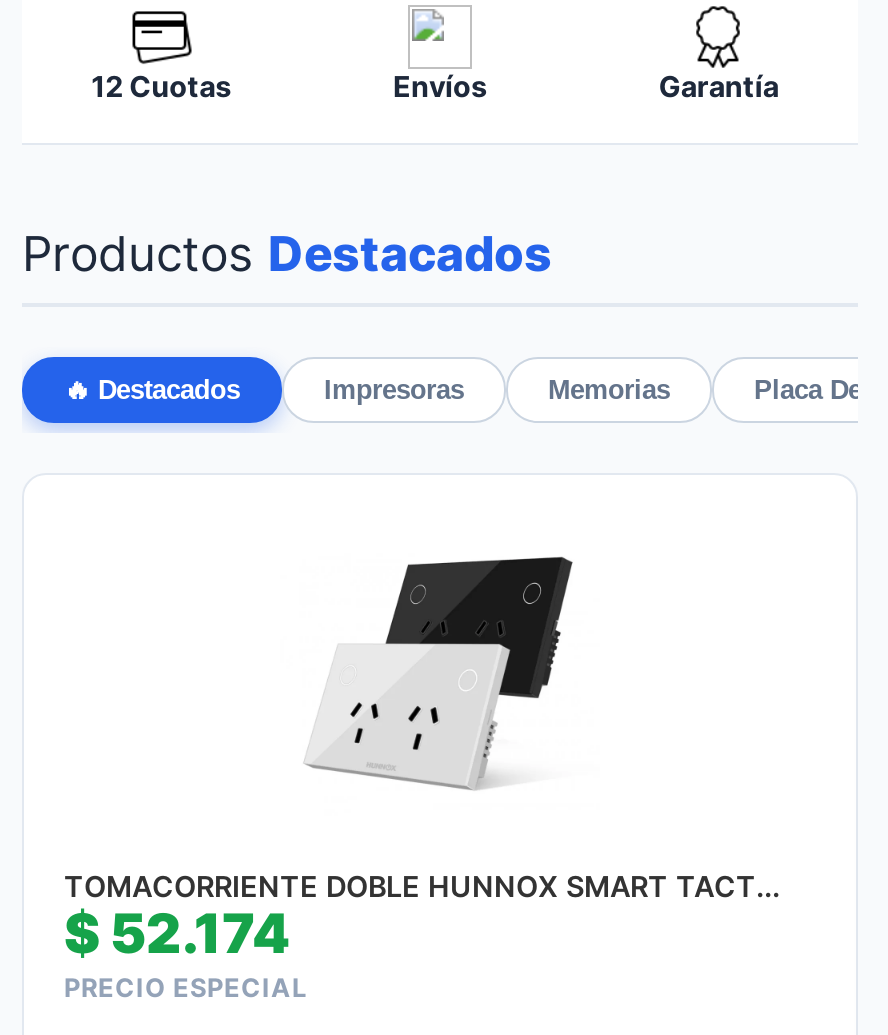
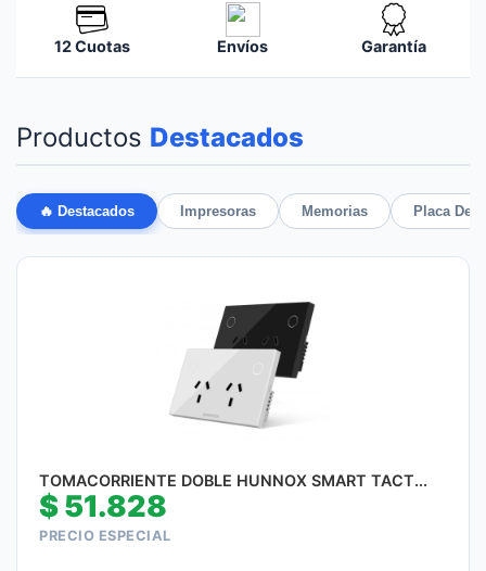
- $52.174
+ $51.828
